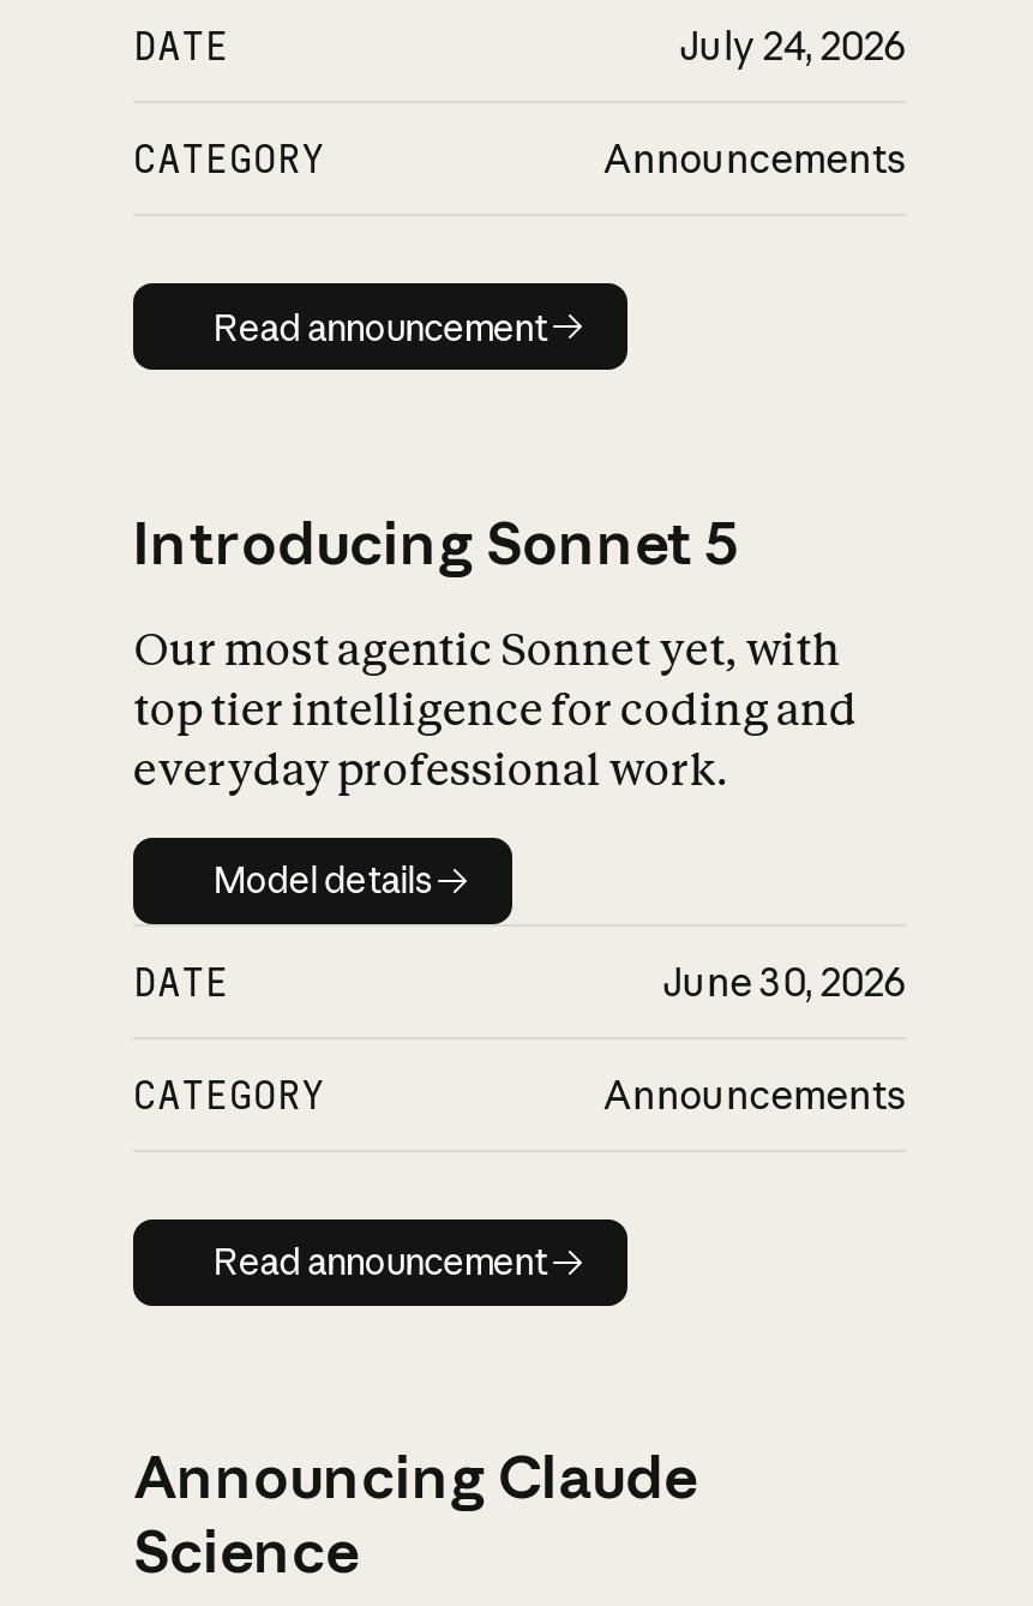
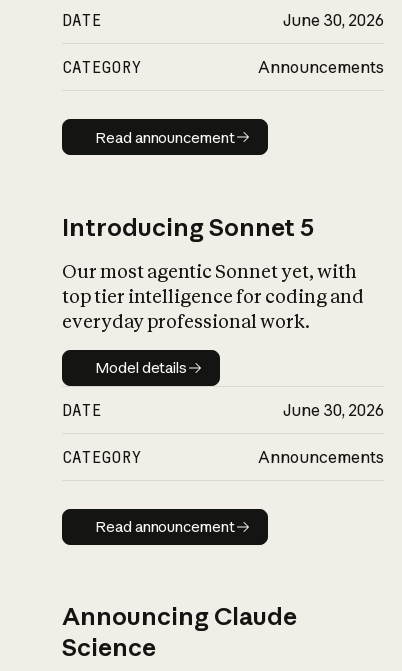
- July 24, 2026
+ June 30, 2026
